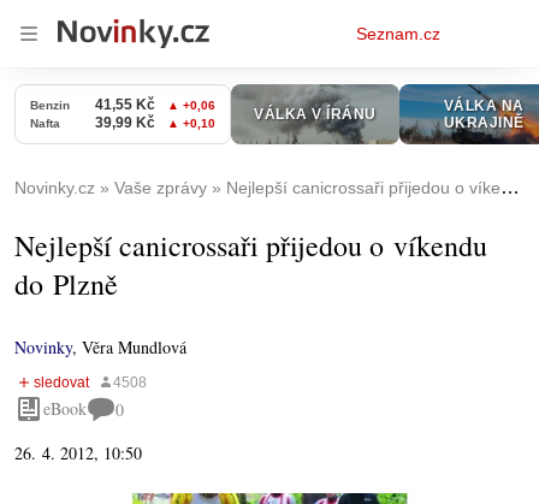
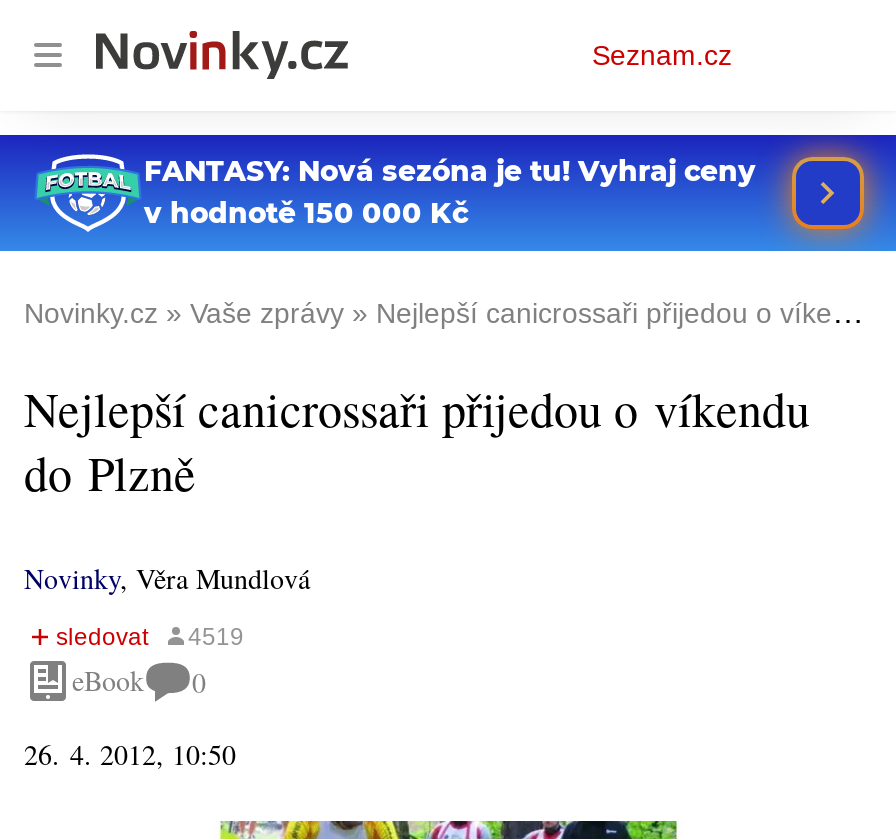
- [image]
+ [image]
